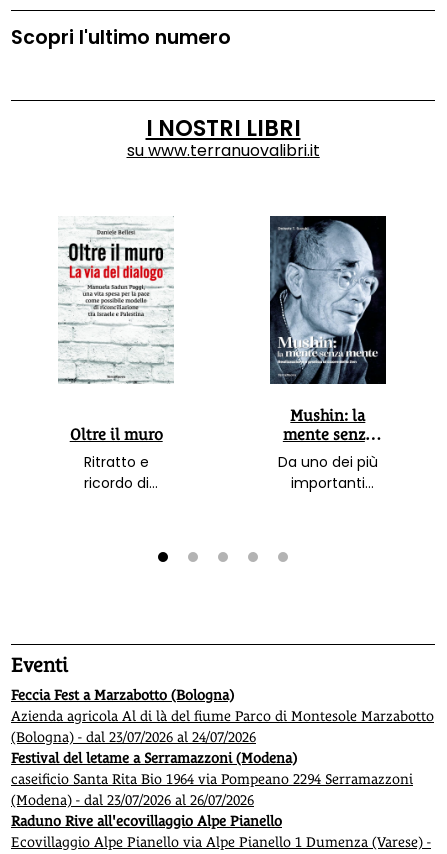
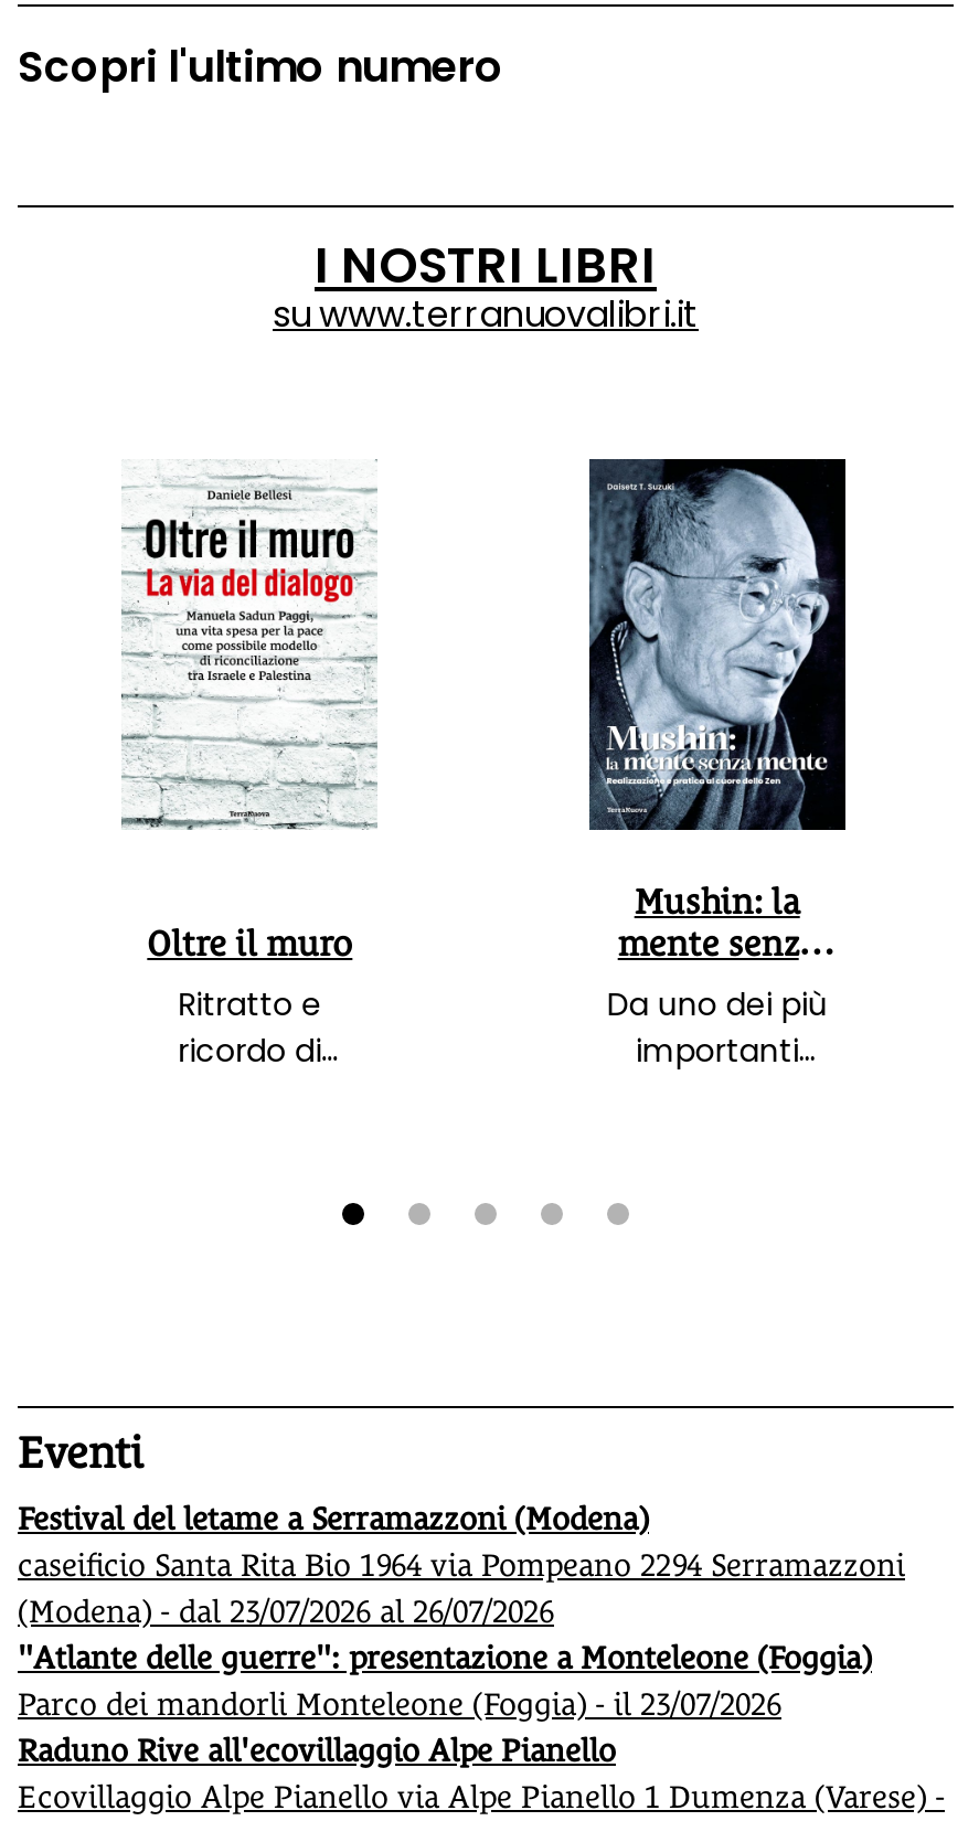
- Feccia Fest a Marzabotto (Bologna)
- Azienda agricola Al di là del fiume Parco di Montesole Marzabotto
- (Bologna) - dal 23/07/2026 al 24/07/2026

moved up: Festival del letame a Serramazzoni (Modena) | caseificio Santa Rita Bio 1964 via Pompeano 2294 Serramazzoni | (Modena) - dal 23/07/2026 al 26/07/2026

+ "Atlante delle guerre": presentazione a Monteleone (Foggia)
+ Parco dei mandorli Monteleone (Foggia) - il 23/07/2026
